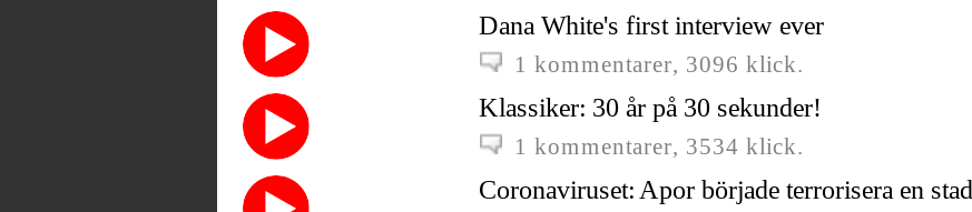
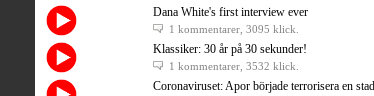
- 1 kommentarer, 3096 klick.
+ 1 kommentarer, 3095 klick.

- 1 kommentarer, 3534 klick.
+ 1 kommentarer, 3532 klick.
